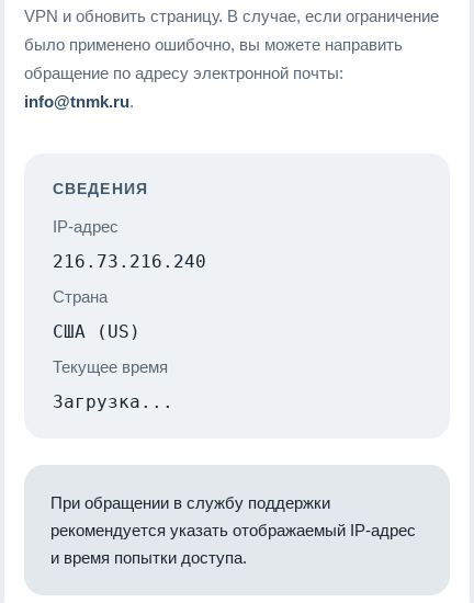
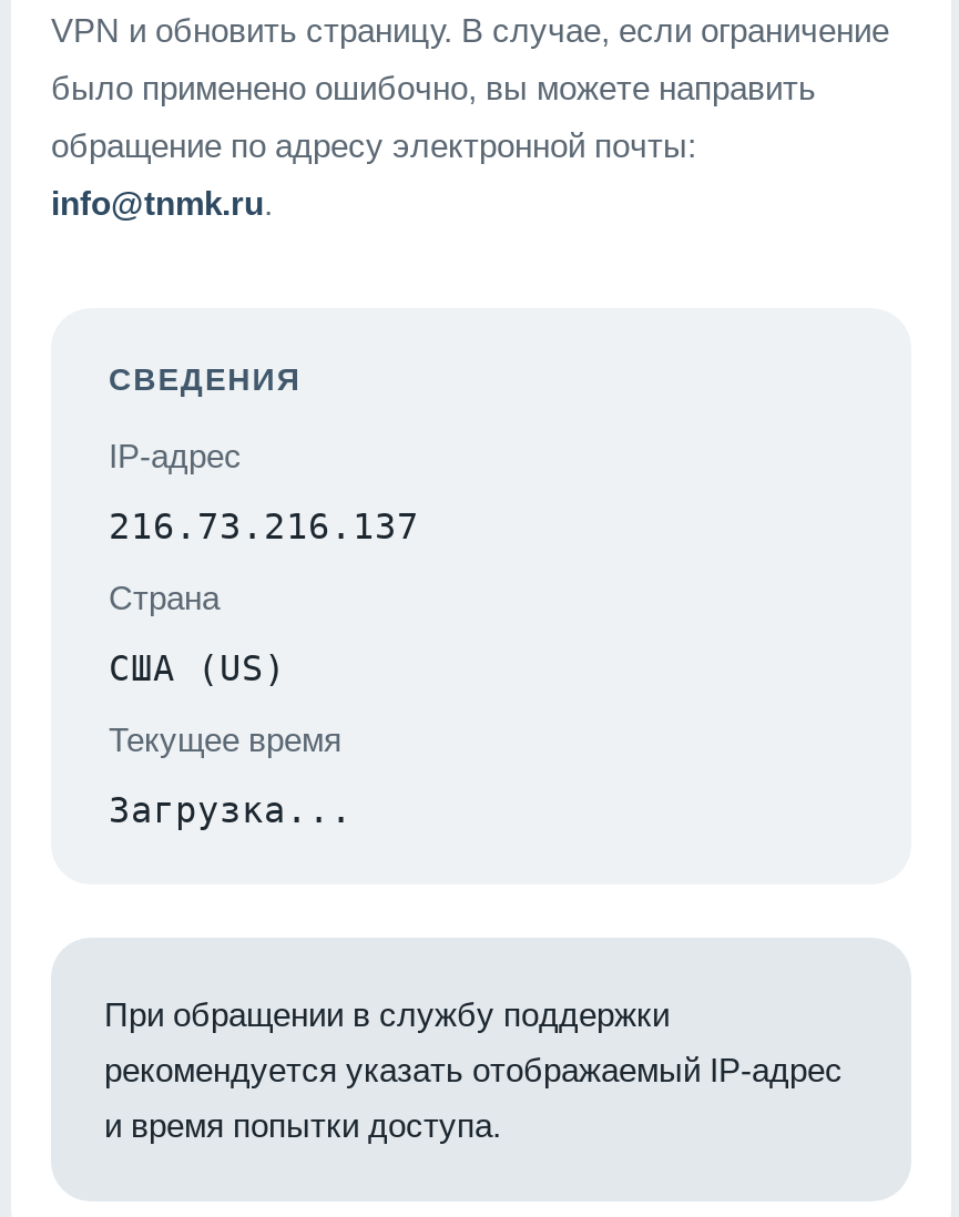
- 216.73.216.240
+ 216.73.216.137
